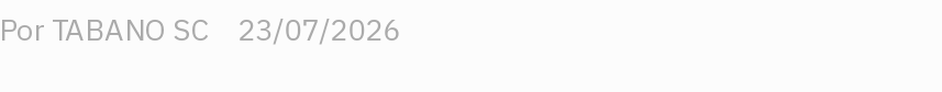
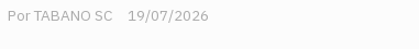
- TABANO SC 23/07/2026
+ TABANO SC 19/07/2026
